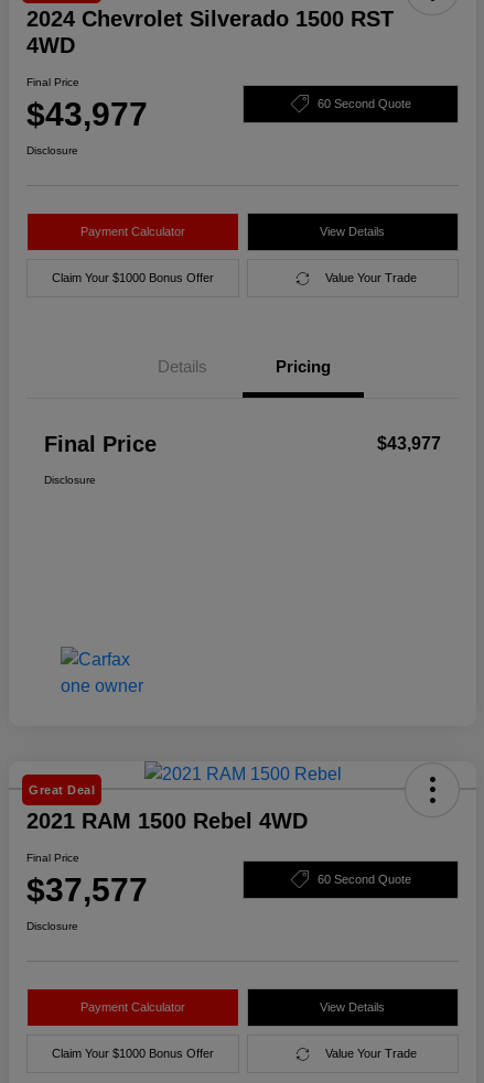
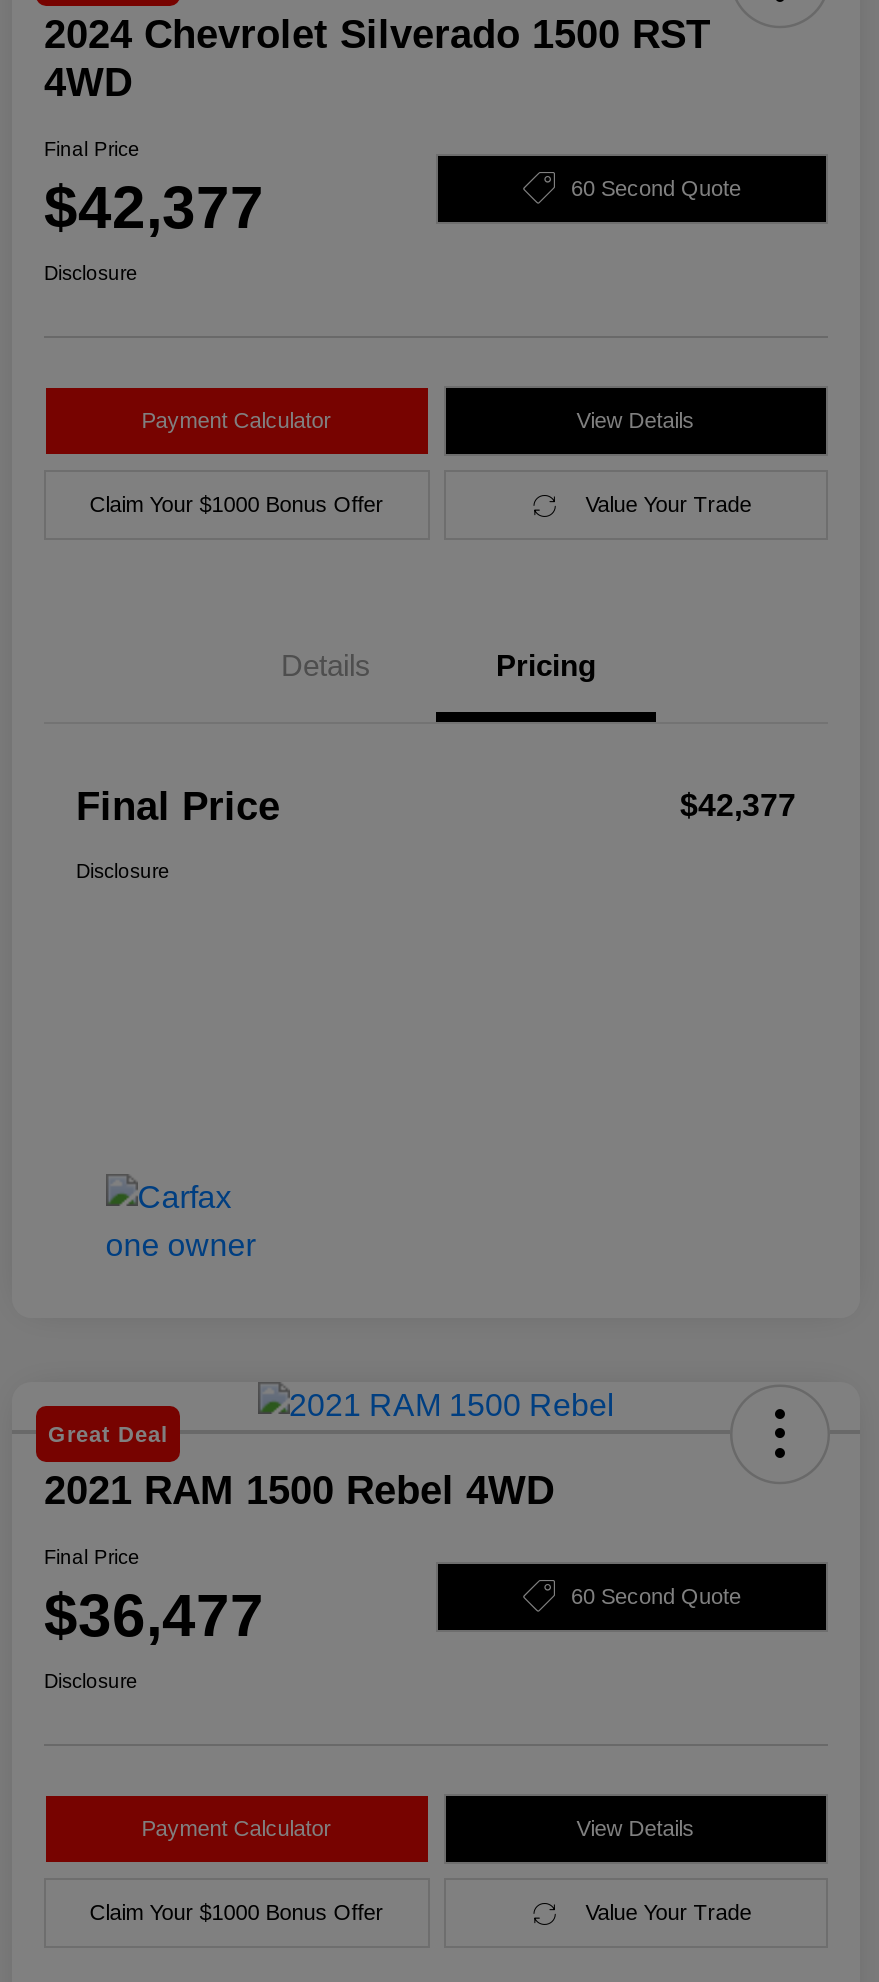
- $43,977
+ $42,377

- $43,977
+ $42,377

- $37,577
+ $36,477
